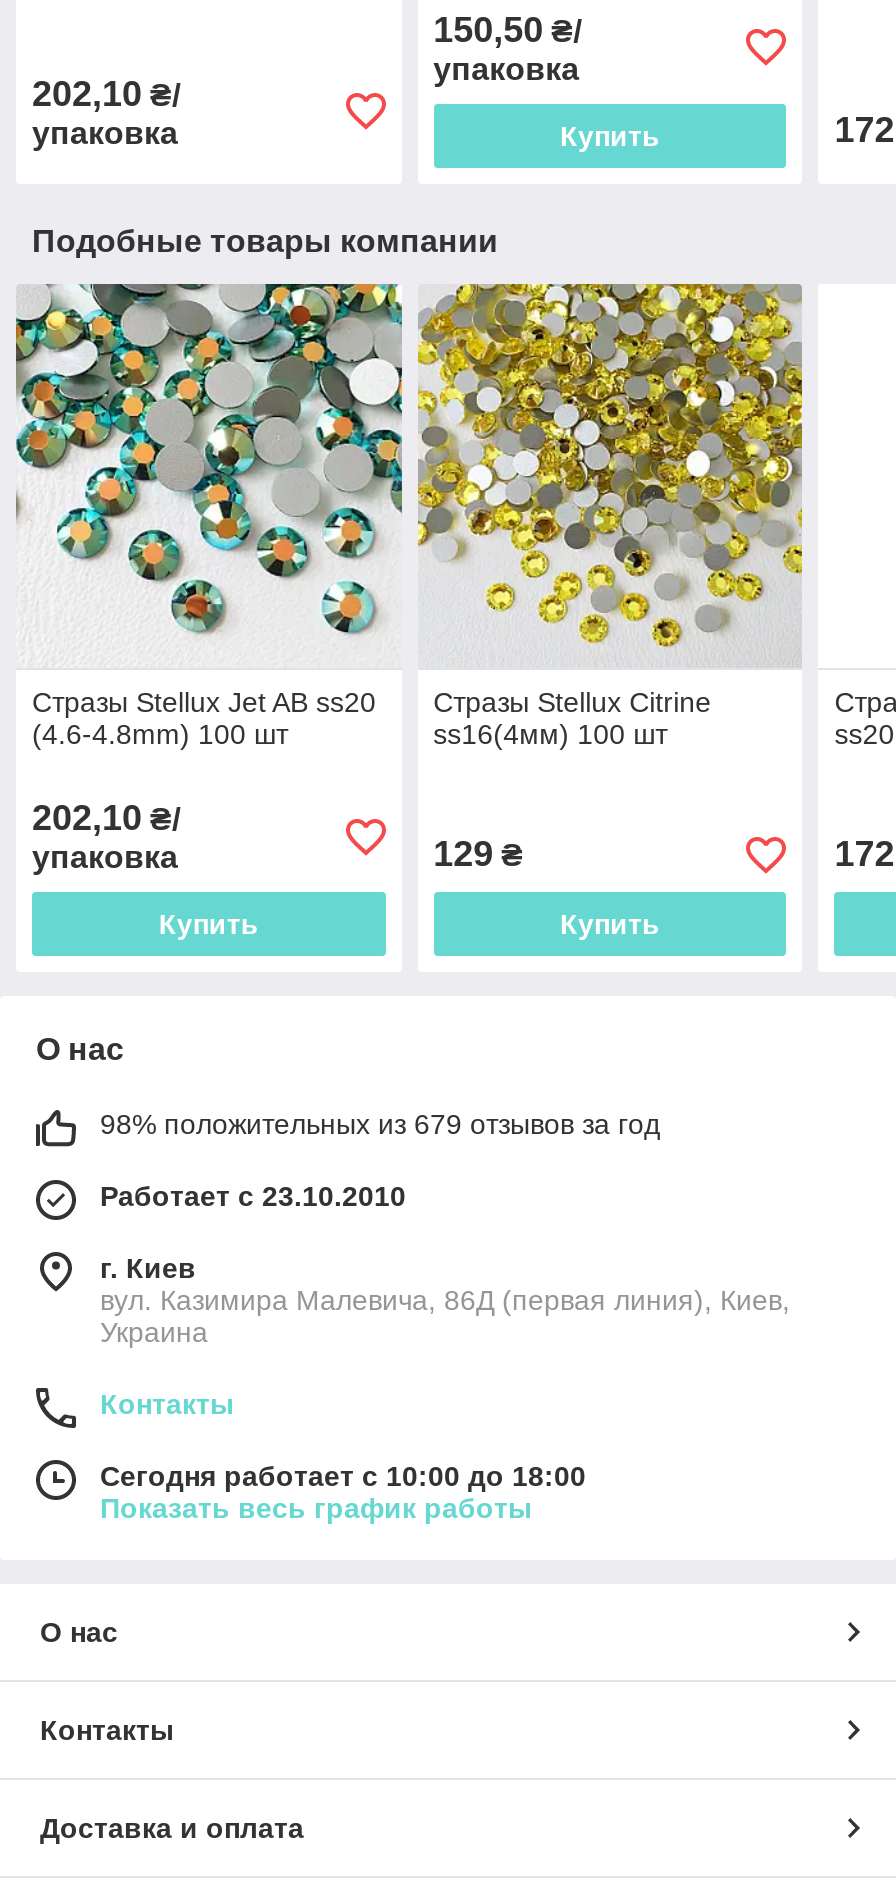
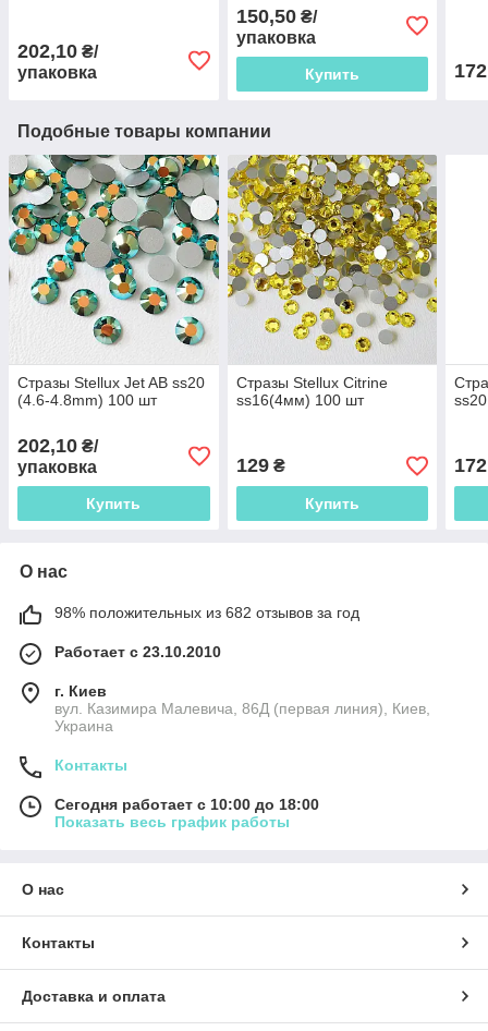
- 98% положительных из 679 отзывов за год
+ 98% положительных из 682 отзывов за год
